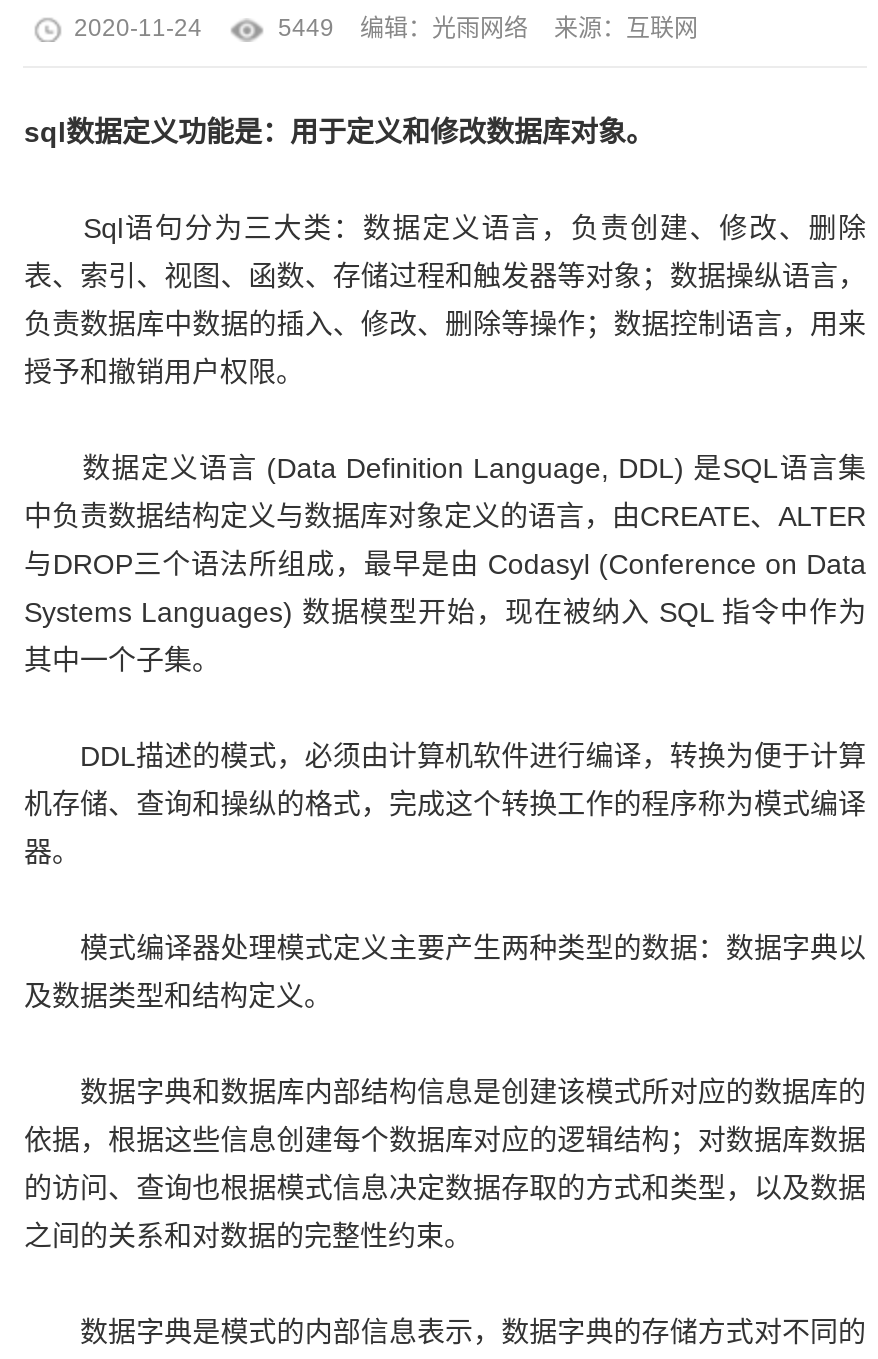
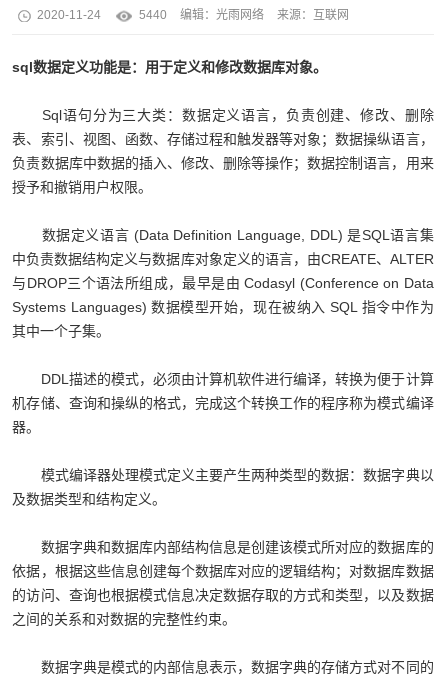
- 5449 编辑：光雨网络 来源：互联网
+ 5440 编辑：光雨网络 来源：互联网
